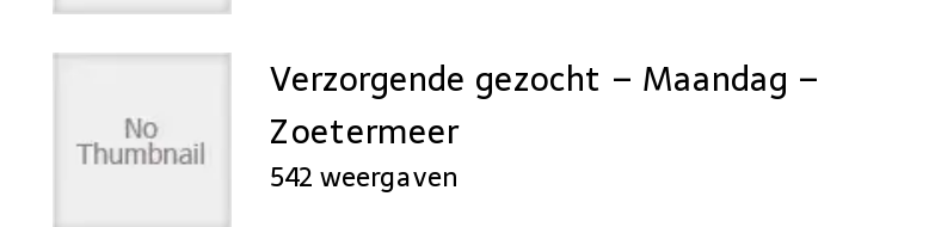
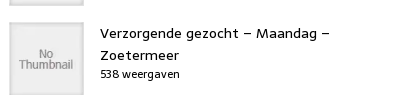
- 542 weergaven
+ 538 weergaven
